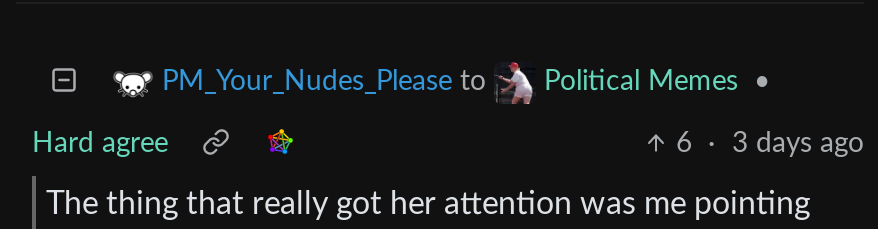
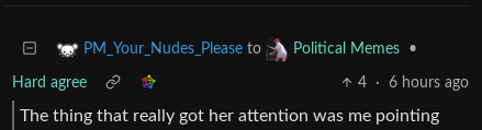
- 6 · 3 days ago
+ 4 · 6 hours ago
